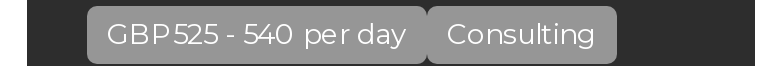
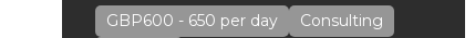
- GBP525 - 540 per day Consulting
+ GBP600 - 650 per day Consulting
